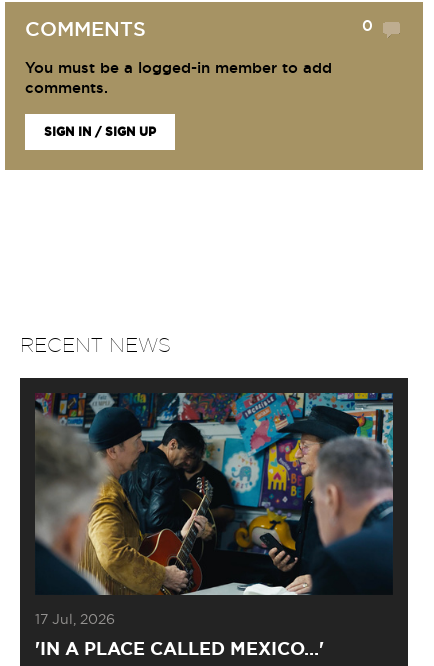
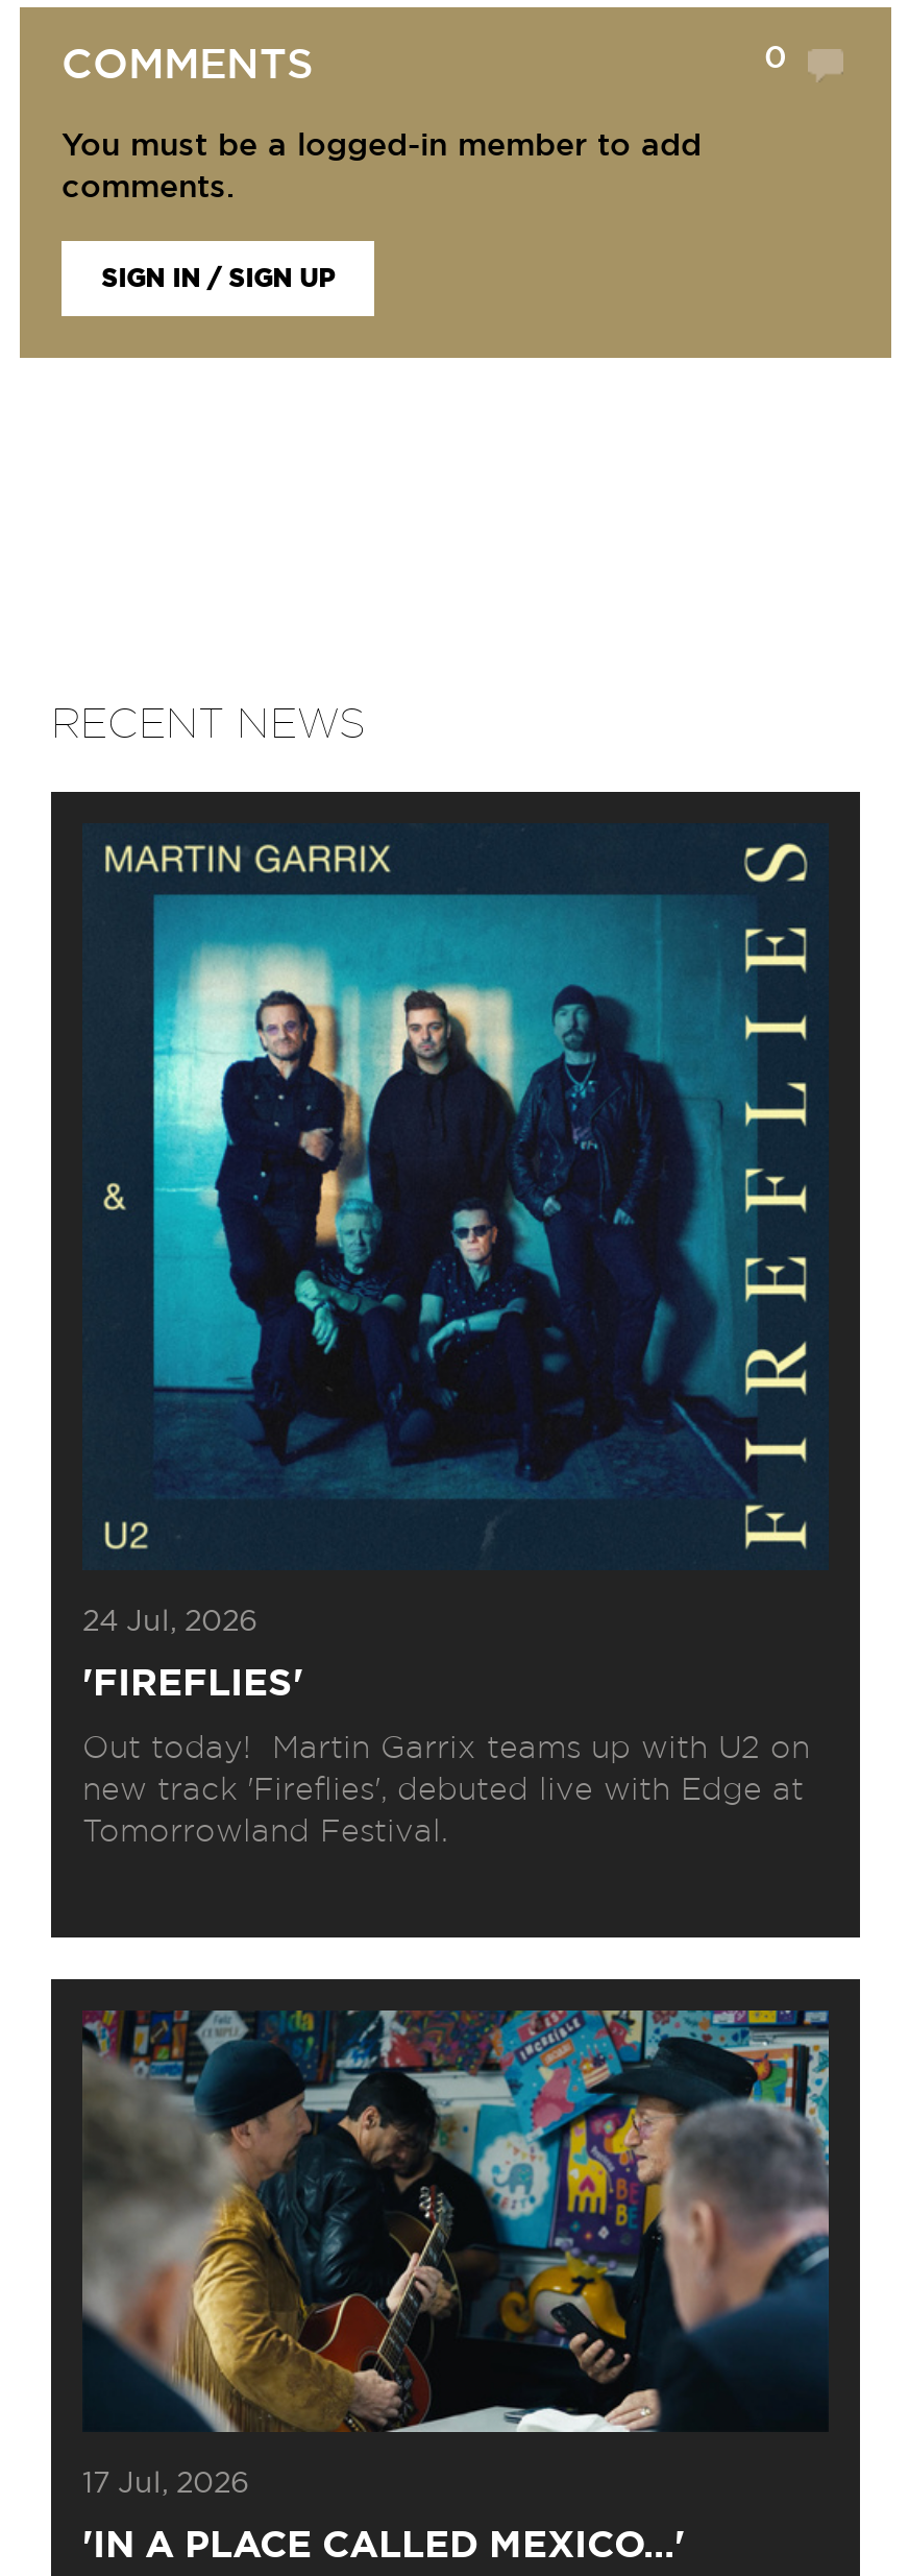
+ [image]
+ 24 Jul, 2026
+ 'FIREFLIES'
+ Out today! Martin Garrix teams up with U2 on
+ new track 'Fireflies', debuted live with Edge at
+ Tomorrowland Festival.
